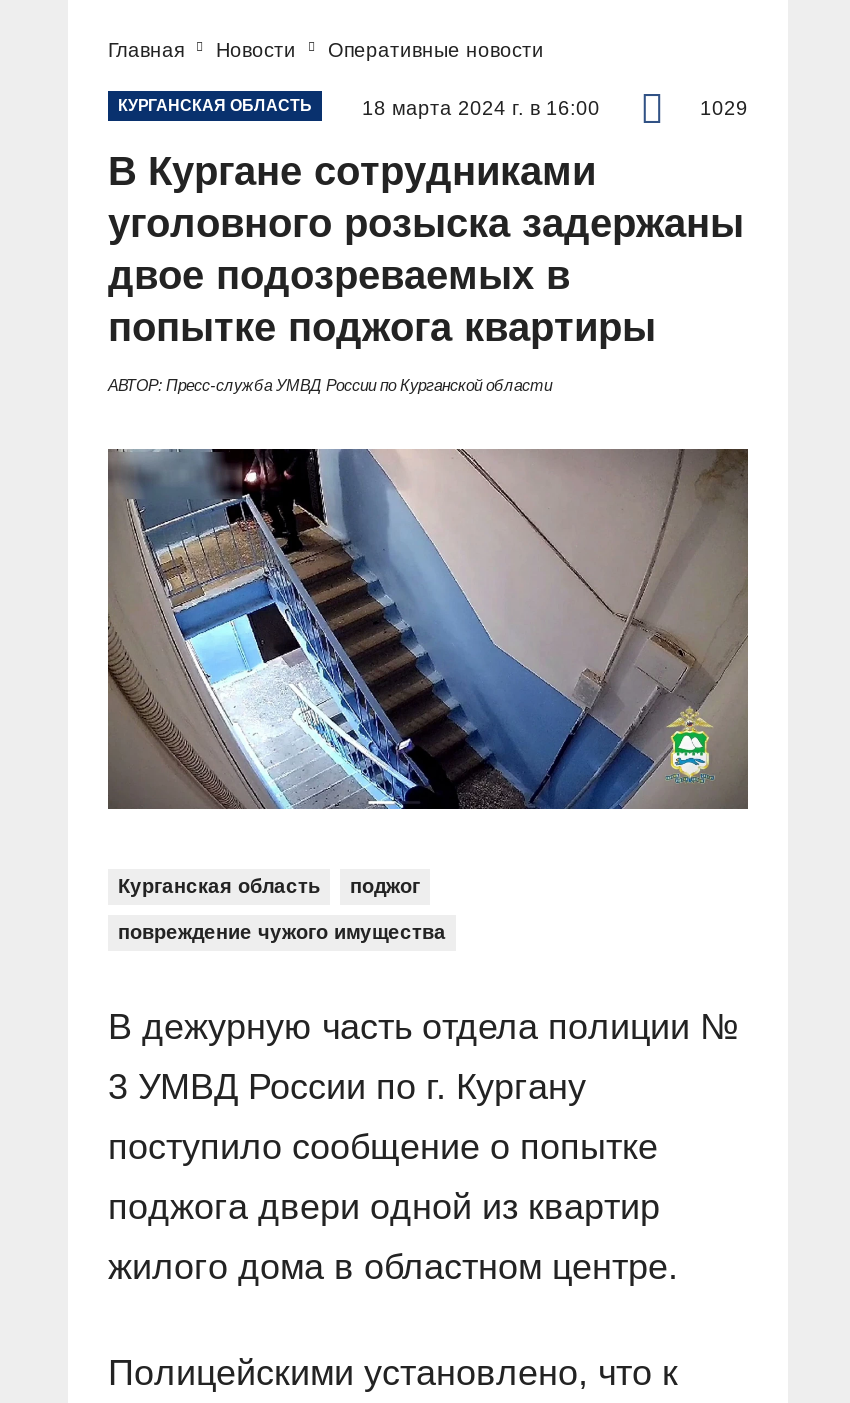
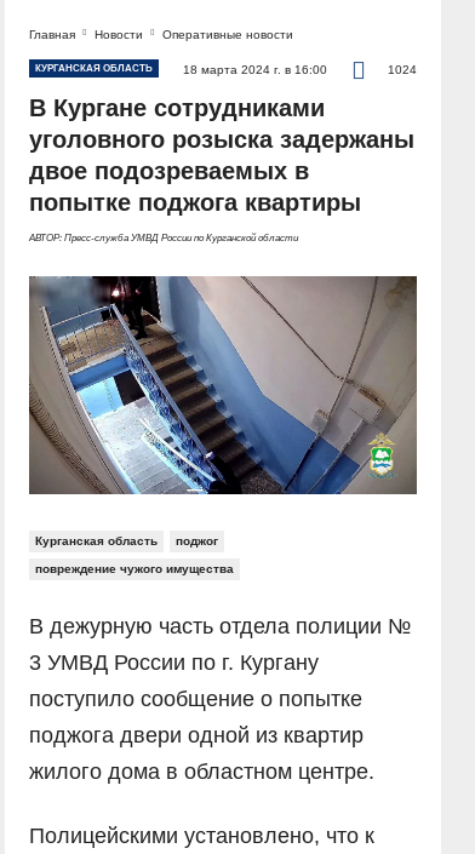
- 1029
+ 1024
